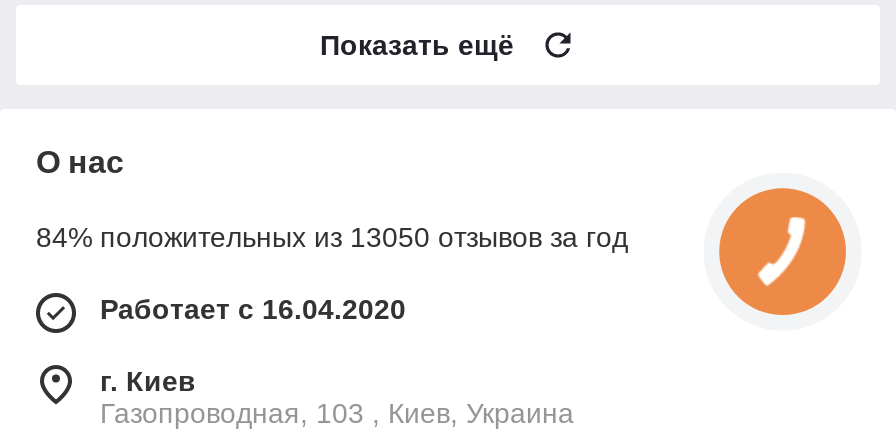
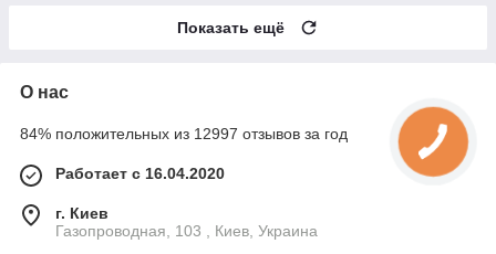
- 84% положительных из 13050 отзывов за год
+ 84% положительных из 12997 отзывов за год
